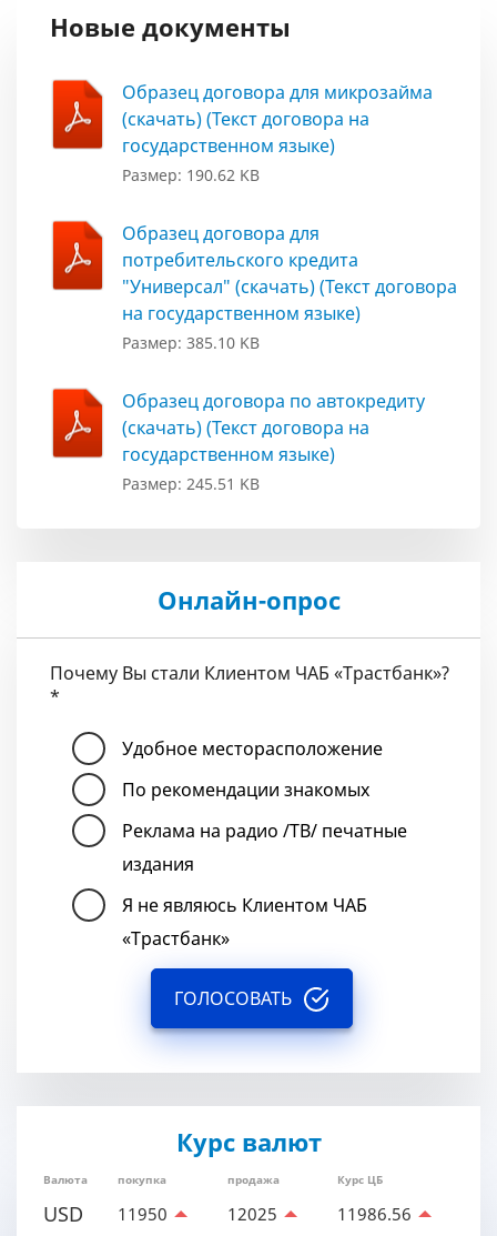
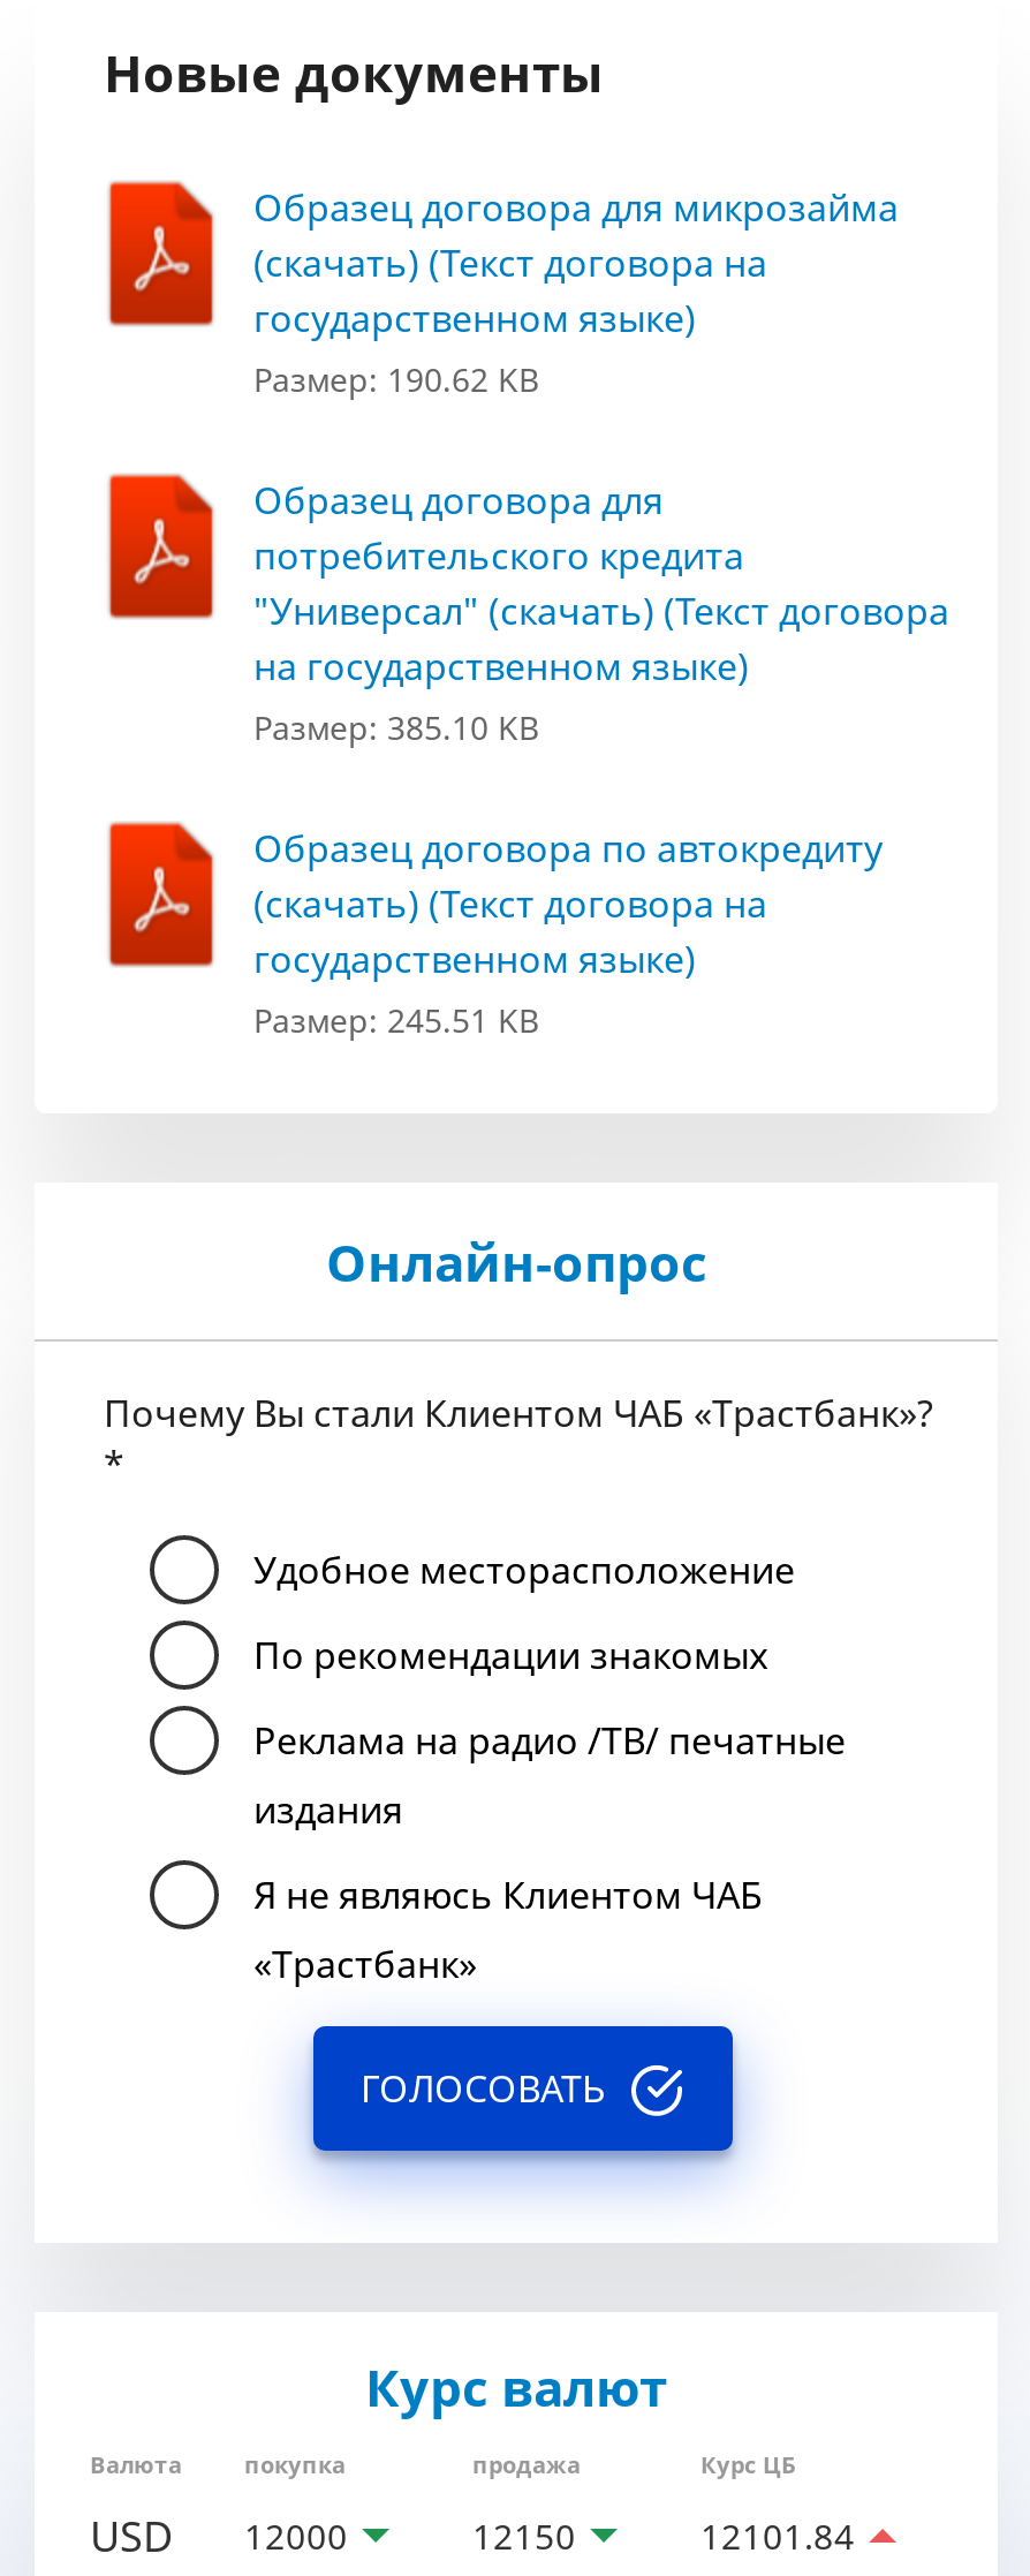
- USD 11950
+ USD 12000

- 12025
+ 12150

- 11986.56
+ 12101.84
